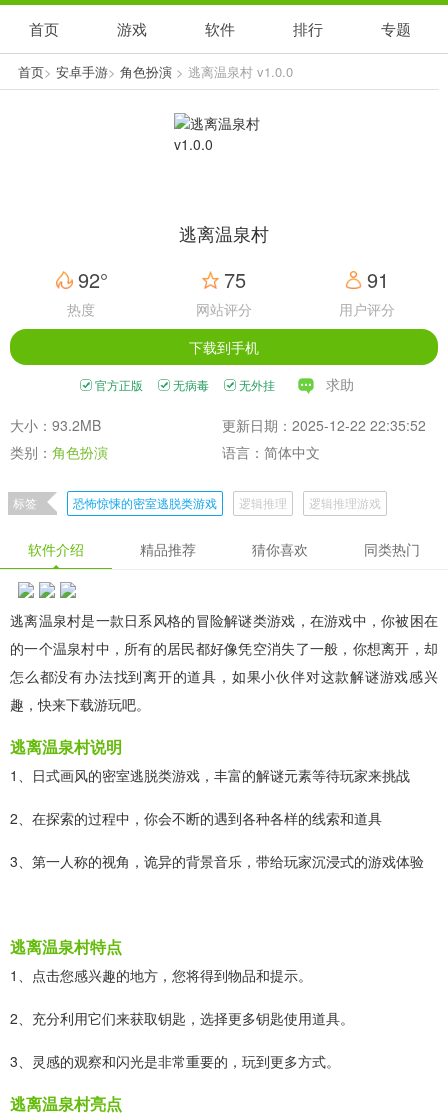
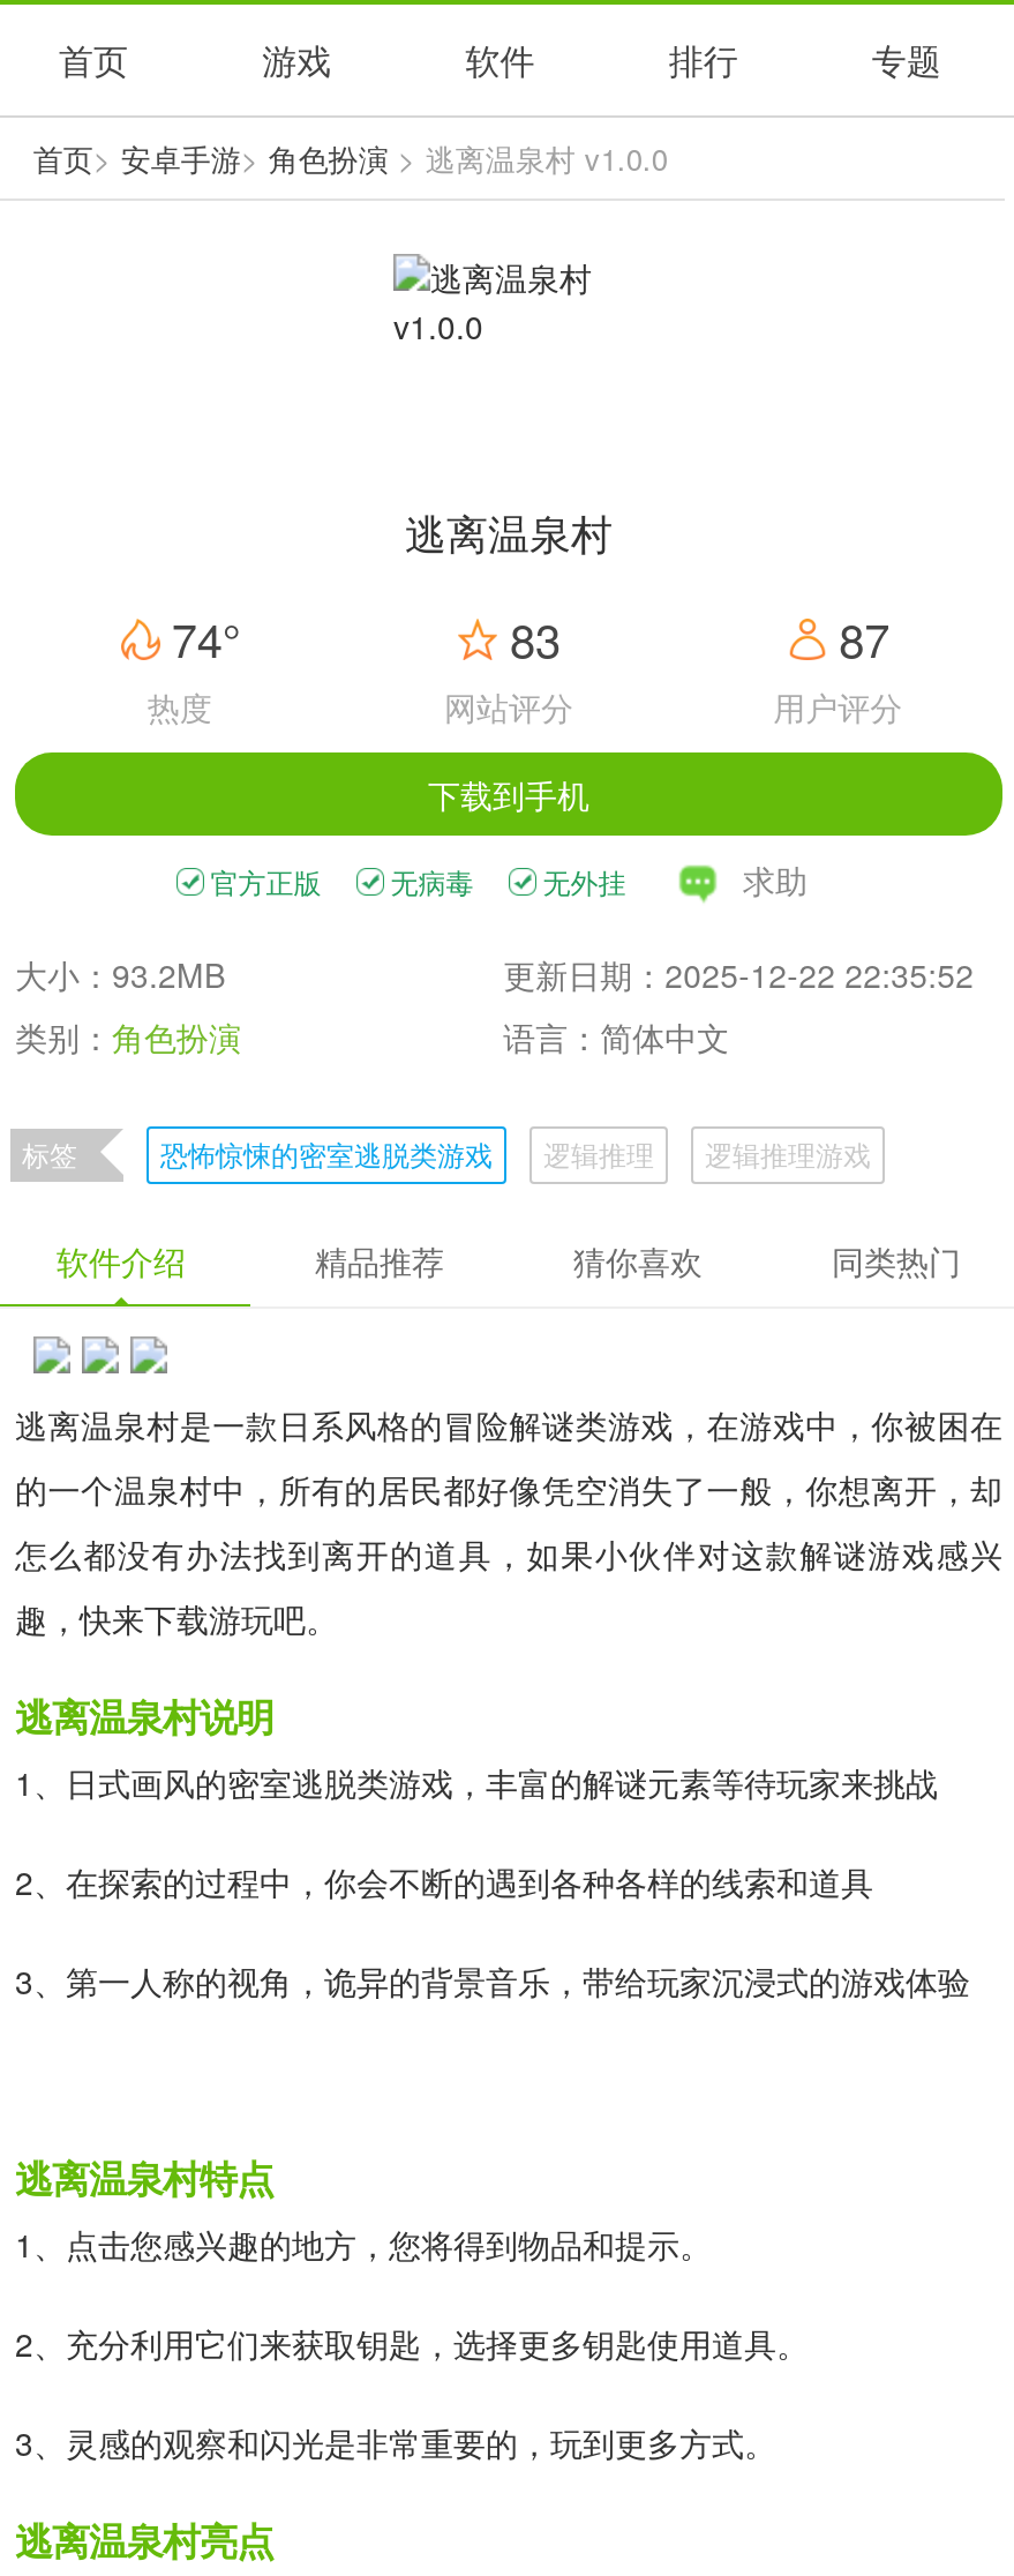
- 92°
+ 74°

- 75
+ 83

- 91
+ 87
